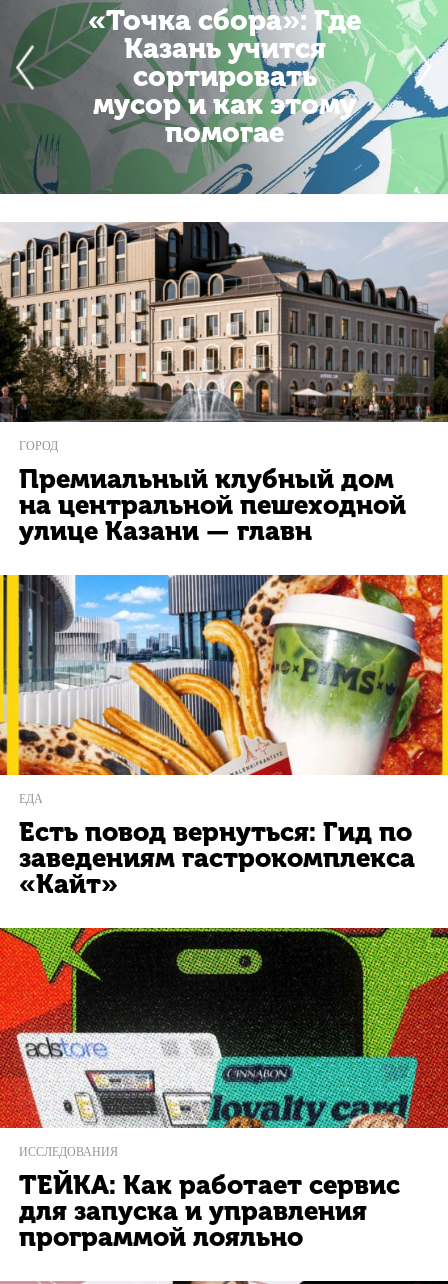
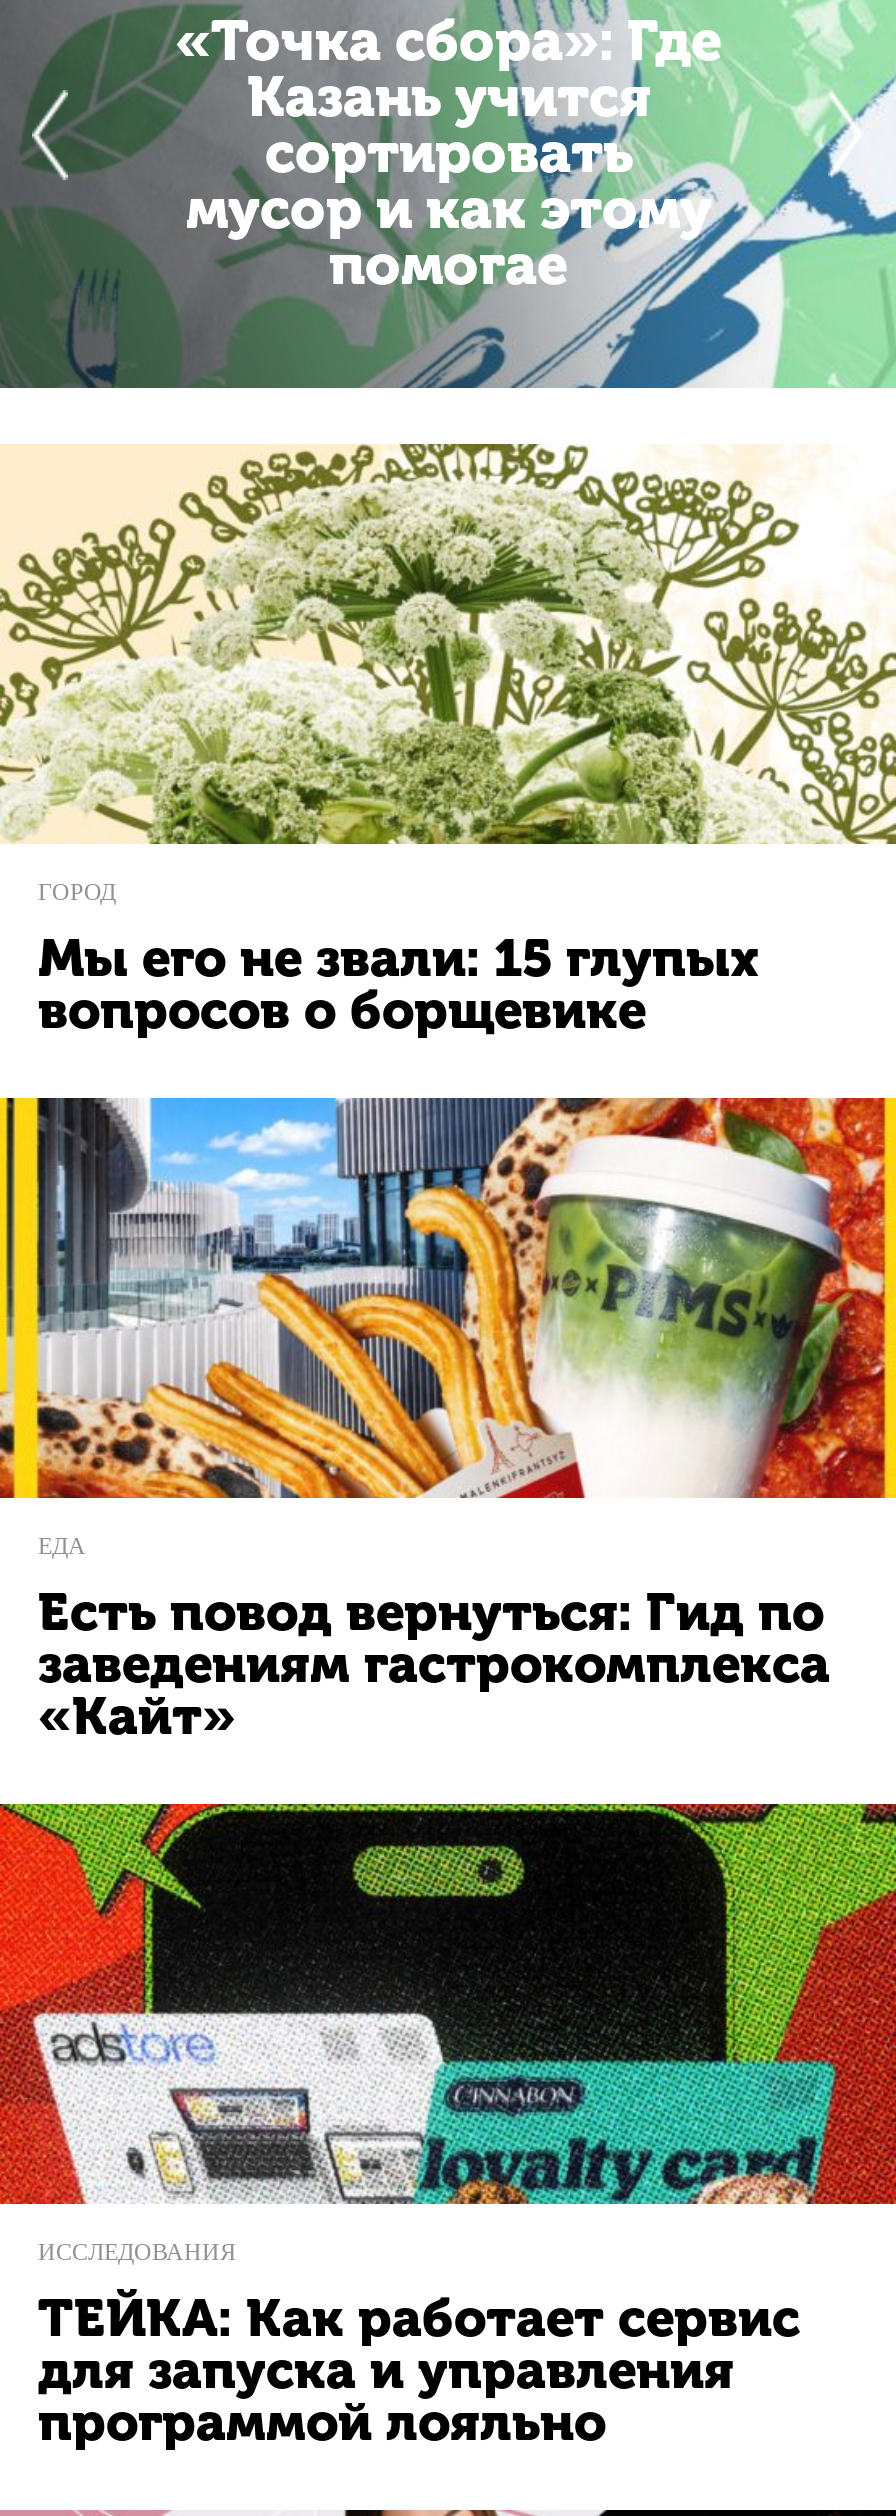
- [image]
+ [image]

- Премиальный клубный дом
- на центральной пешеходной
- улице Казани — главн
+ Мы его не звали: 15 глупых
+ вопросов о борщевике
